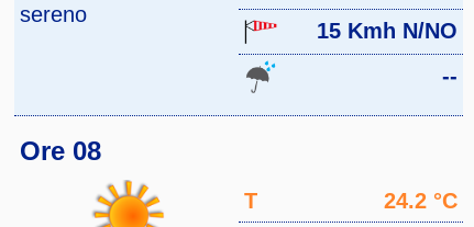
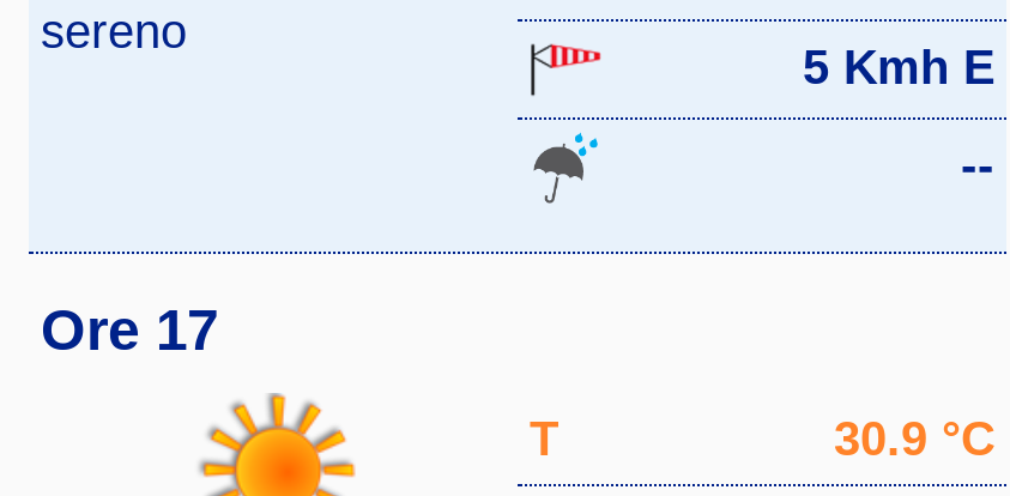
- 15 Kmh N/NO
+ 5 Kmh E

- Ore 08
+ Ore 17

- 24.2 °C
+ 30.9 °C
